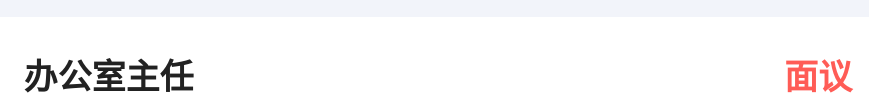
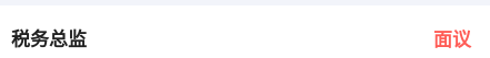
- 办公室主任
+ 税务总监
